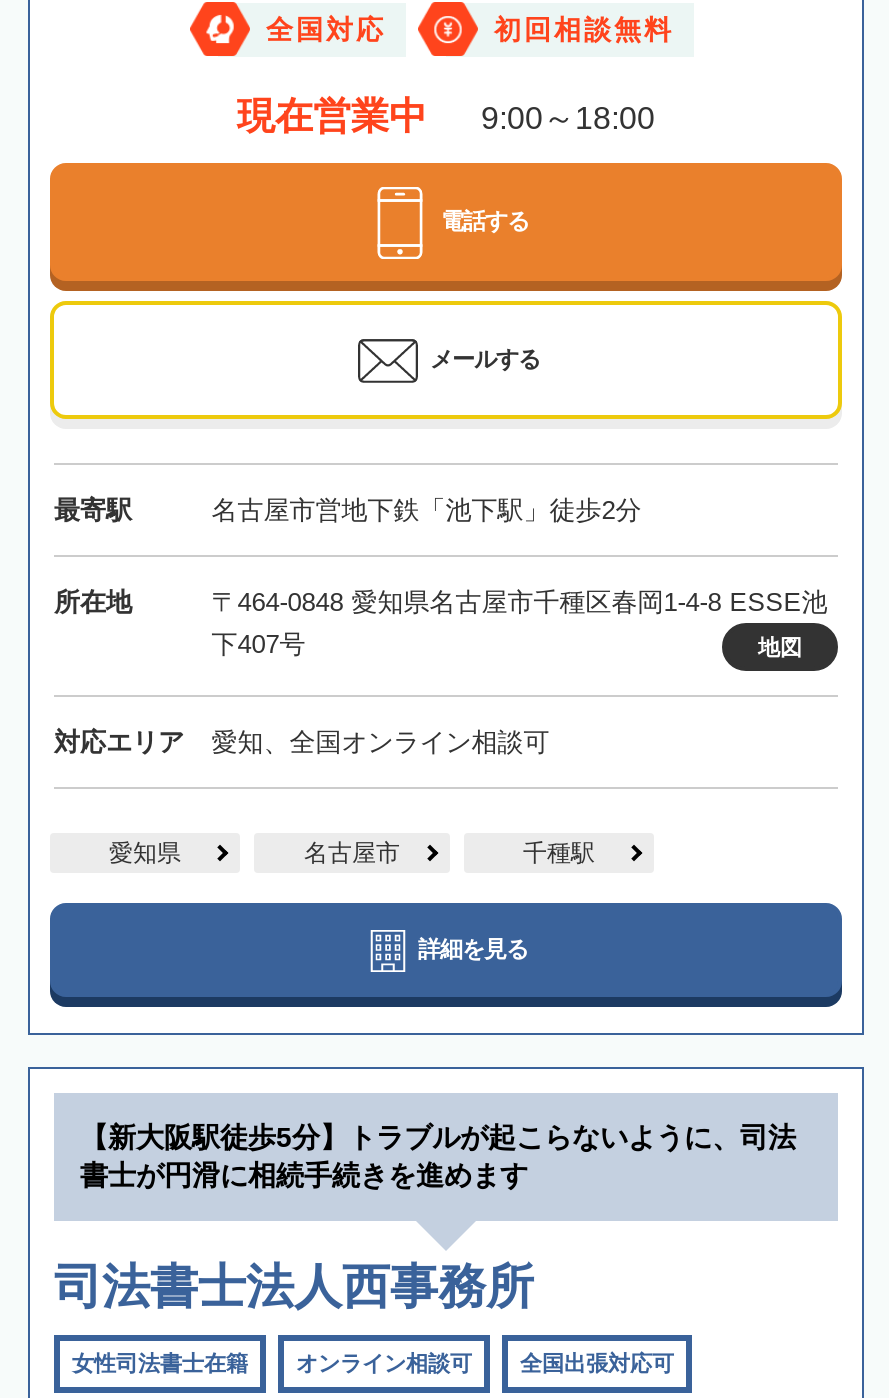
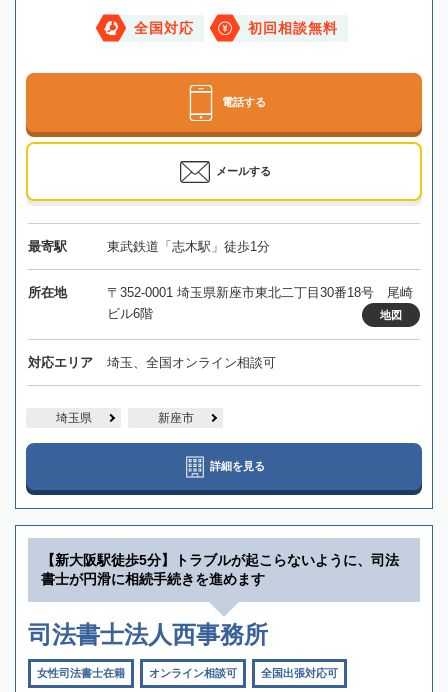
- 現在営業中
- 9:00～18:00

- 名古屋市営地下鉄「池下駅」徒歩2分
+ 東武鉄道「志木駅」徒歩1分

- 〒464-0848 愛知県名古屋市千種区春岡1-4-8 ESSE池
- 下407号
+ 〒352-0001 埼玉県新座市東北二丁目30番18号 尾崎
+ ビル6階

- 愛知、全国オンライン相談可
+ 埼玉、全国オンライン相談可

- 愛知県
- 名古屋市
- 千種駅
+ 埼玉県
+ 新座市
